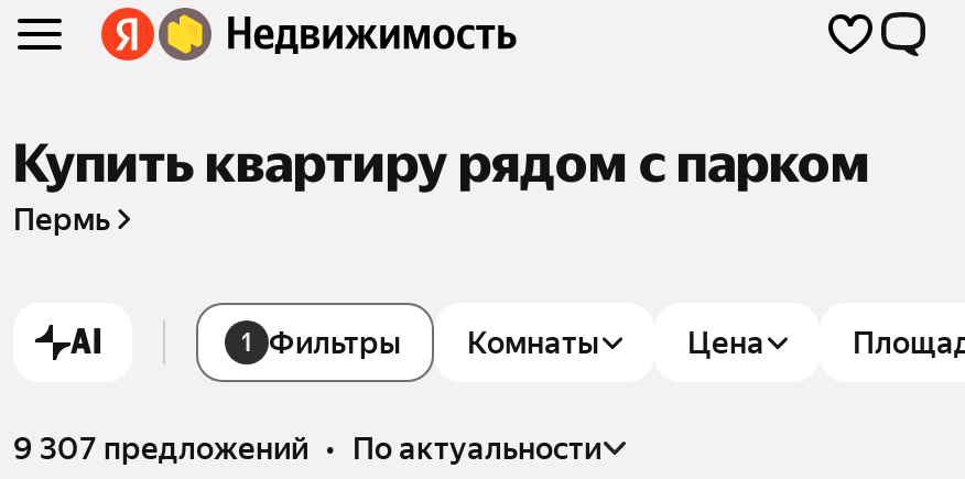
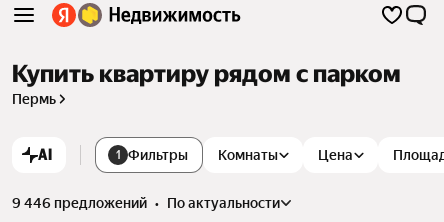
- 9 307 предложений • по актуальности
+ 9 446 предложений • по актуальности
